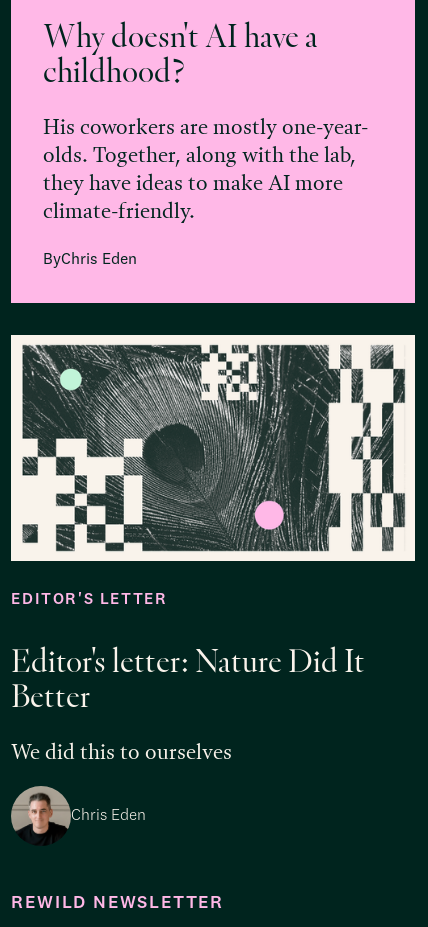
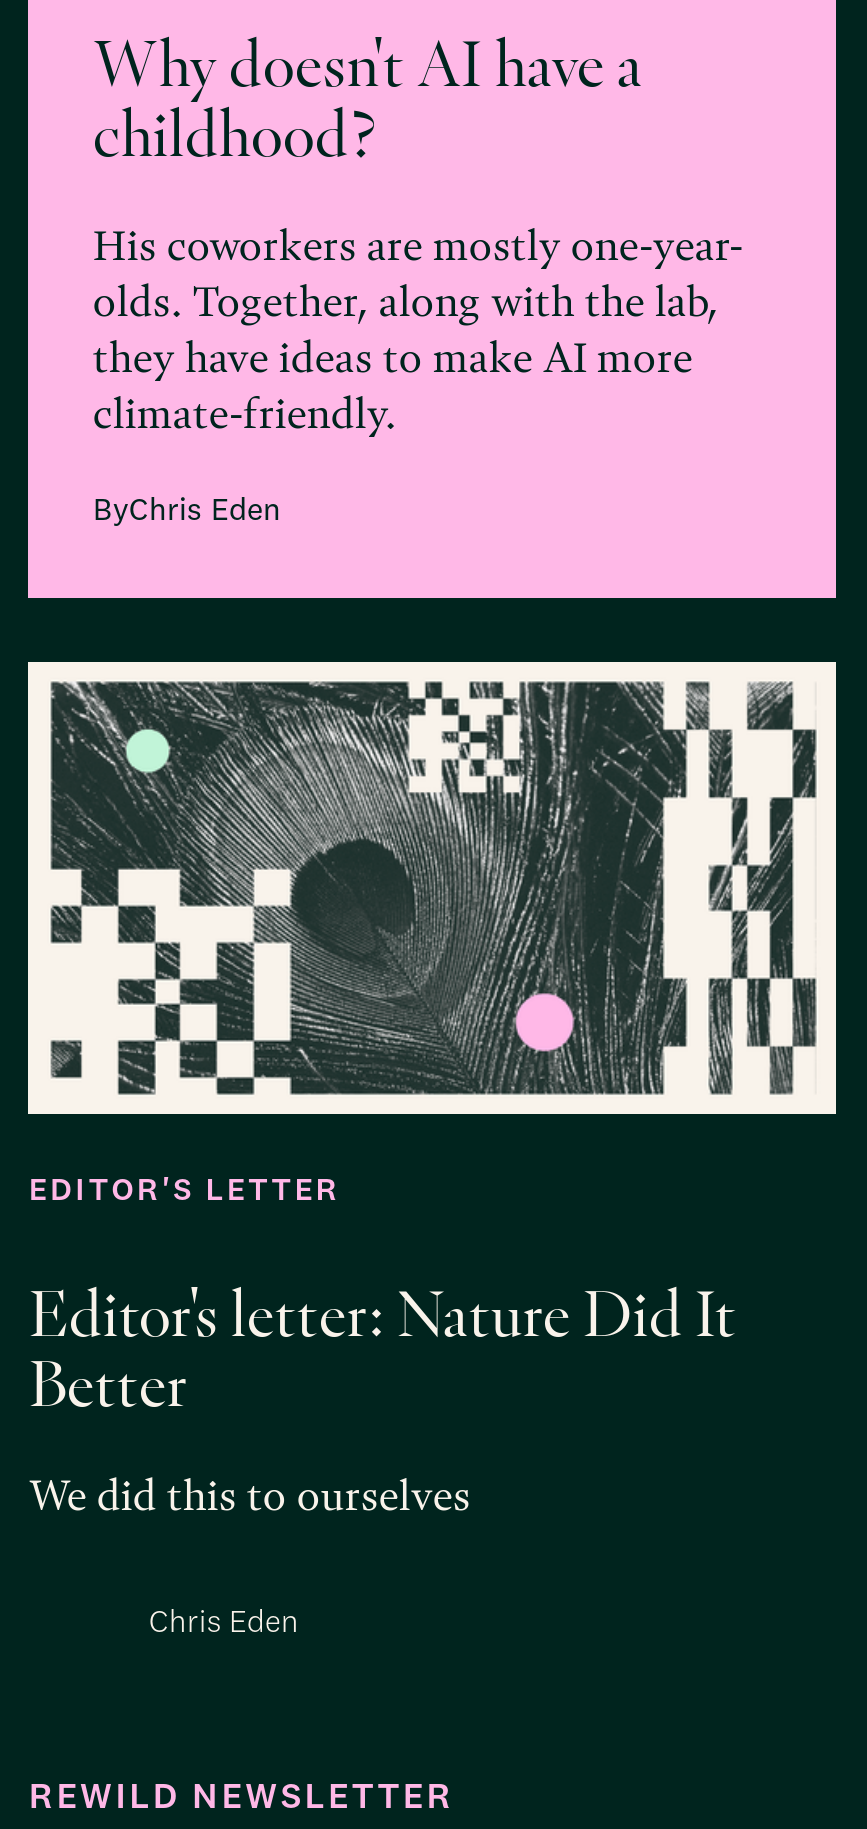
- [image]
